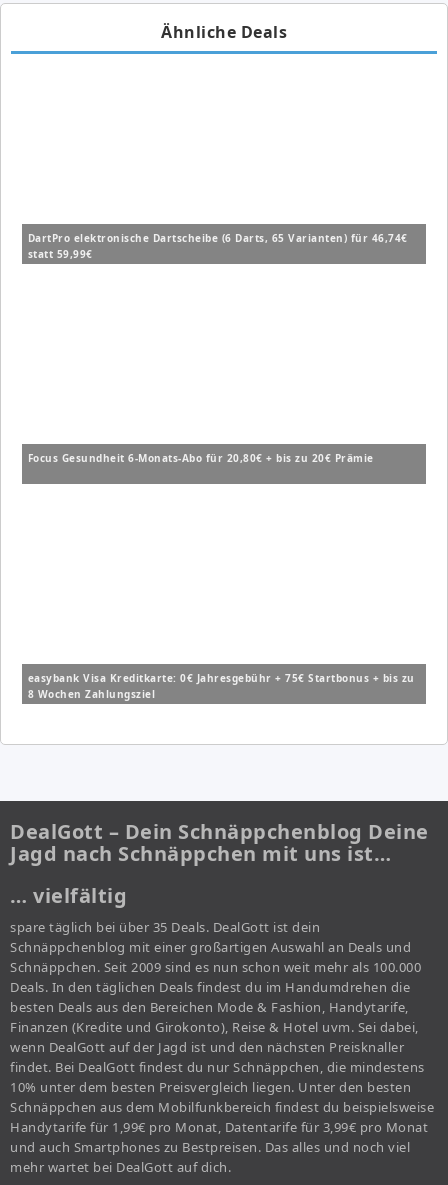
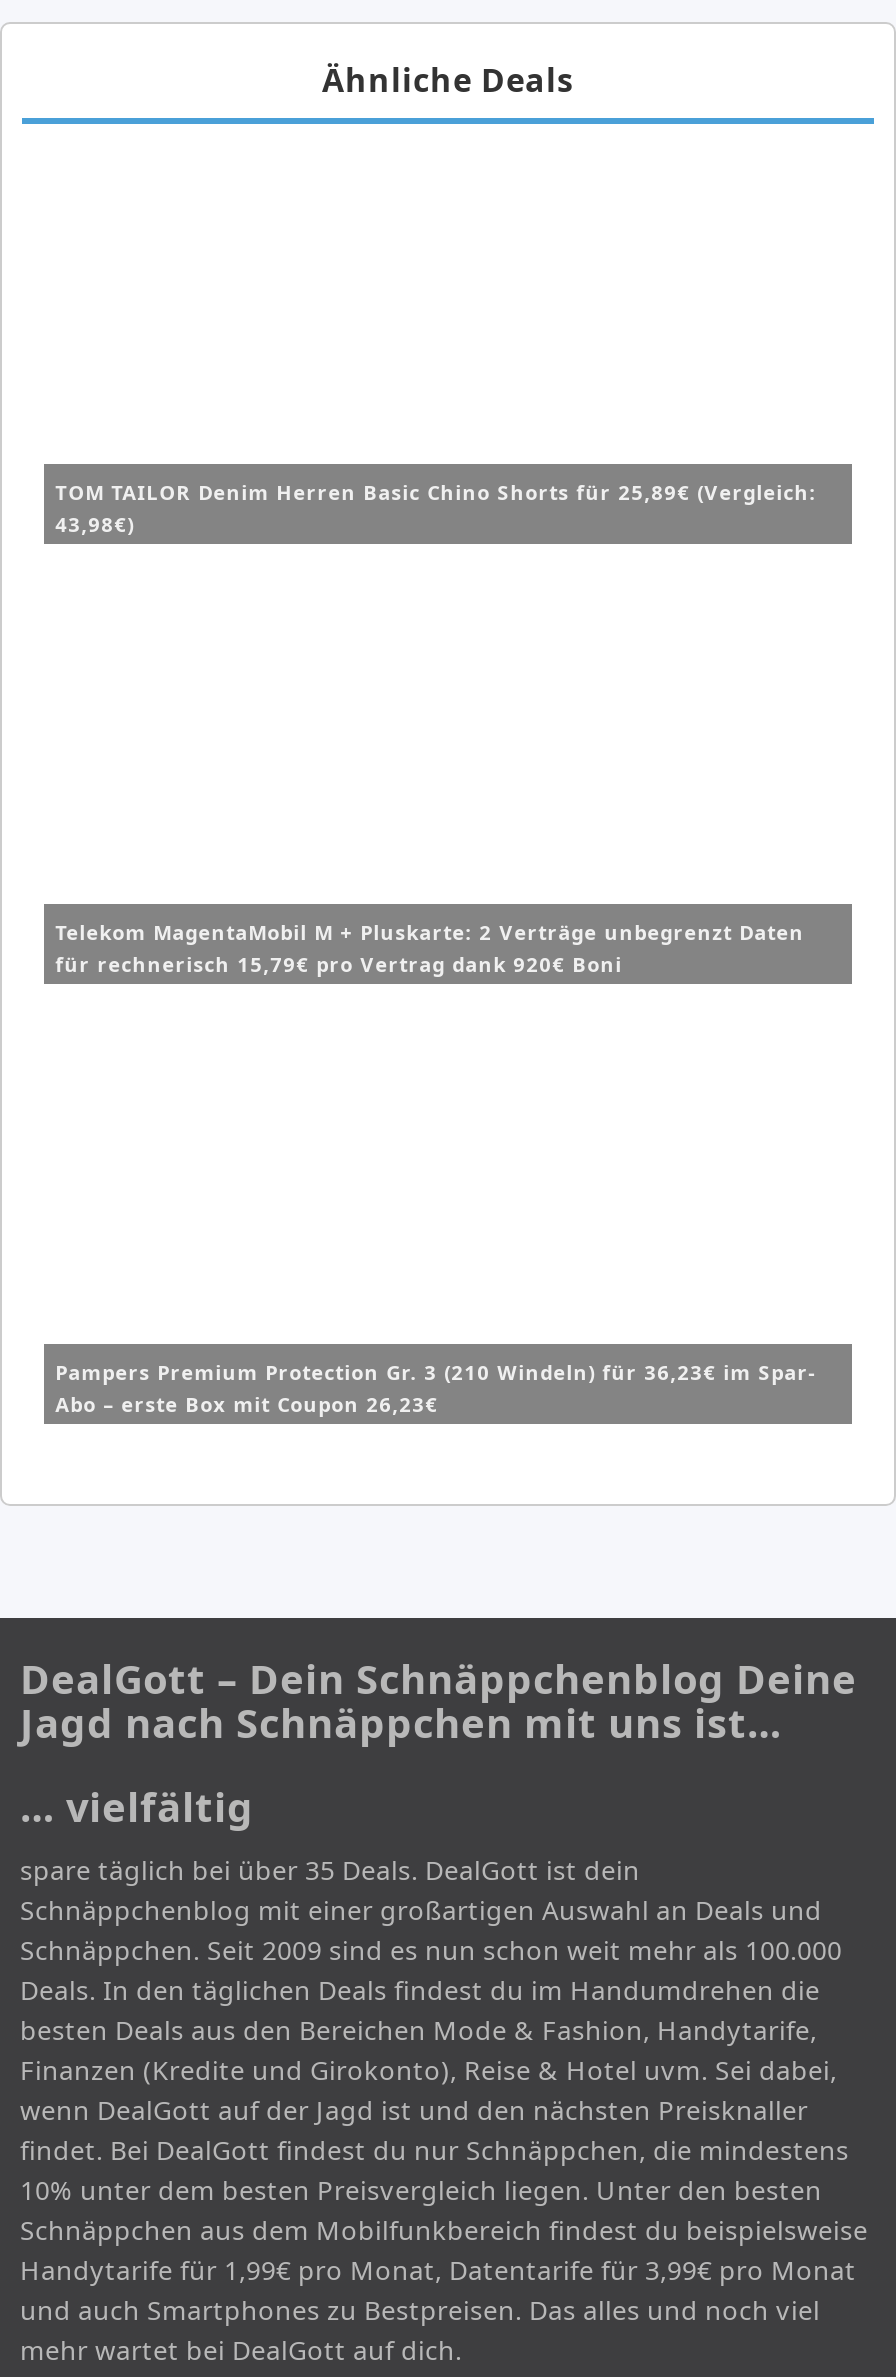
- DartPro elektronische Dartscheibe (6 Darts, 65 Varianten) für 46,74€
- statt 59,99€
+ TOM TAILOR Denim Herren Basic Chino Shorts für 25,89€ (Vergleich:
+ 43,98€)

- Focus Gesundheit 6-Monats-Abo für 20,80€ + bis zu 20€ Prämie
+ Telekom MagentaMobil M + Pluskarte: 2 Verträge unbegrenzt Daten
+ für rechnerisch 15,79€ pro Vertrag dank 920€ Boni

- easybank Visa Kreditkarte: 0€ Jahresgebühr + 75€ Startbonus + bis zu
- 8 Wochen Zahlungsziel
+ Pampers Premium Protection Gr. 3 (210 Windeln) für 36,23€ im Spar-
+ Abo – erste Box mit Coupon 26,23€
